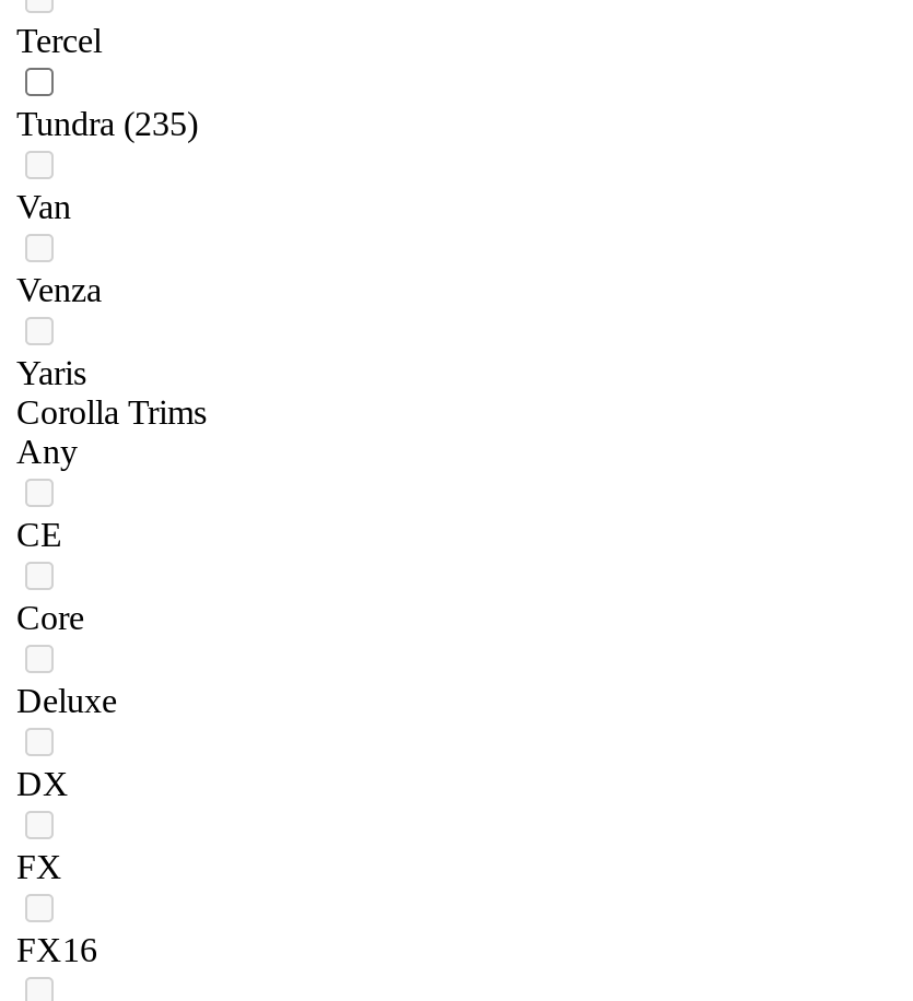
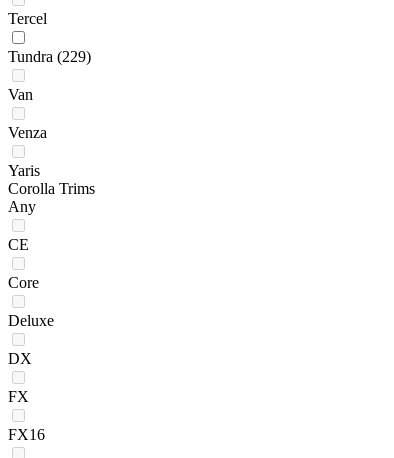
- Tundra (235)
+ Tundra (229)
